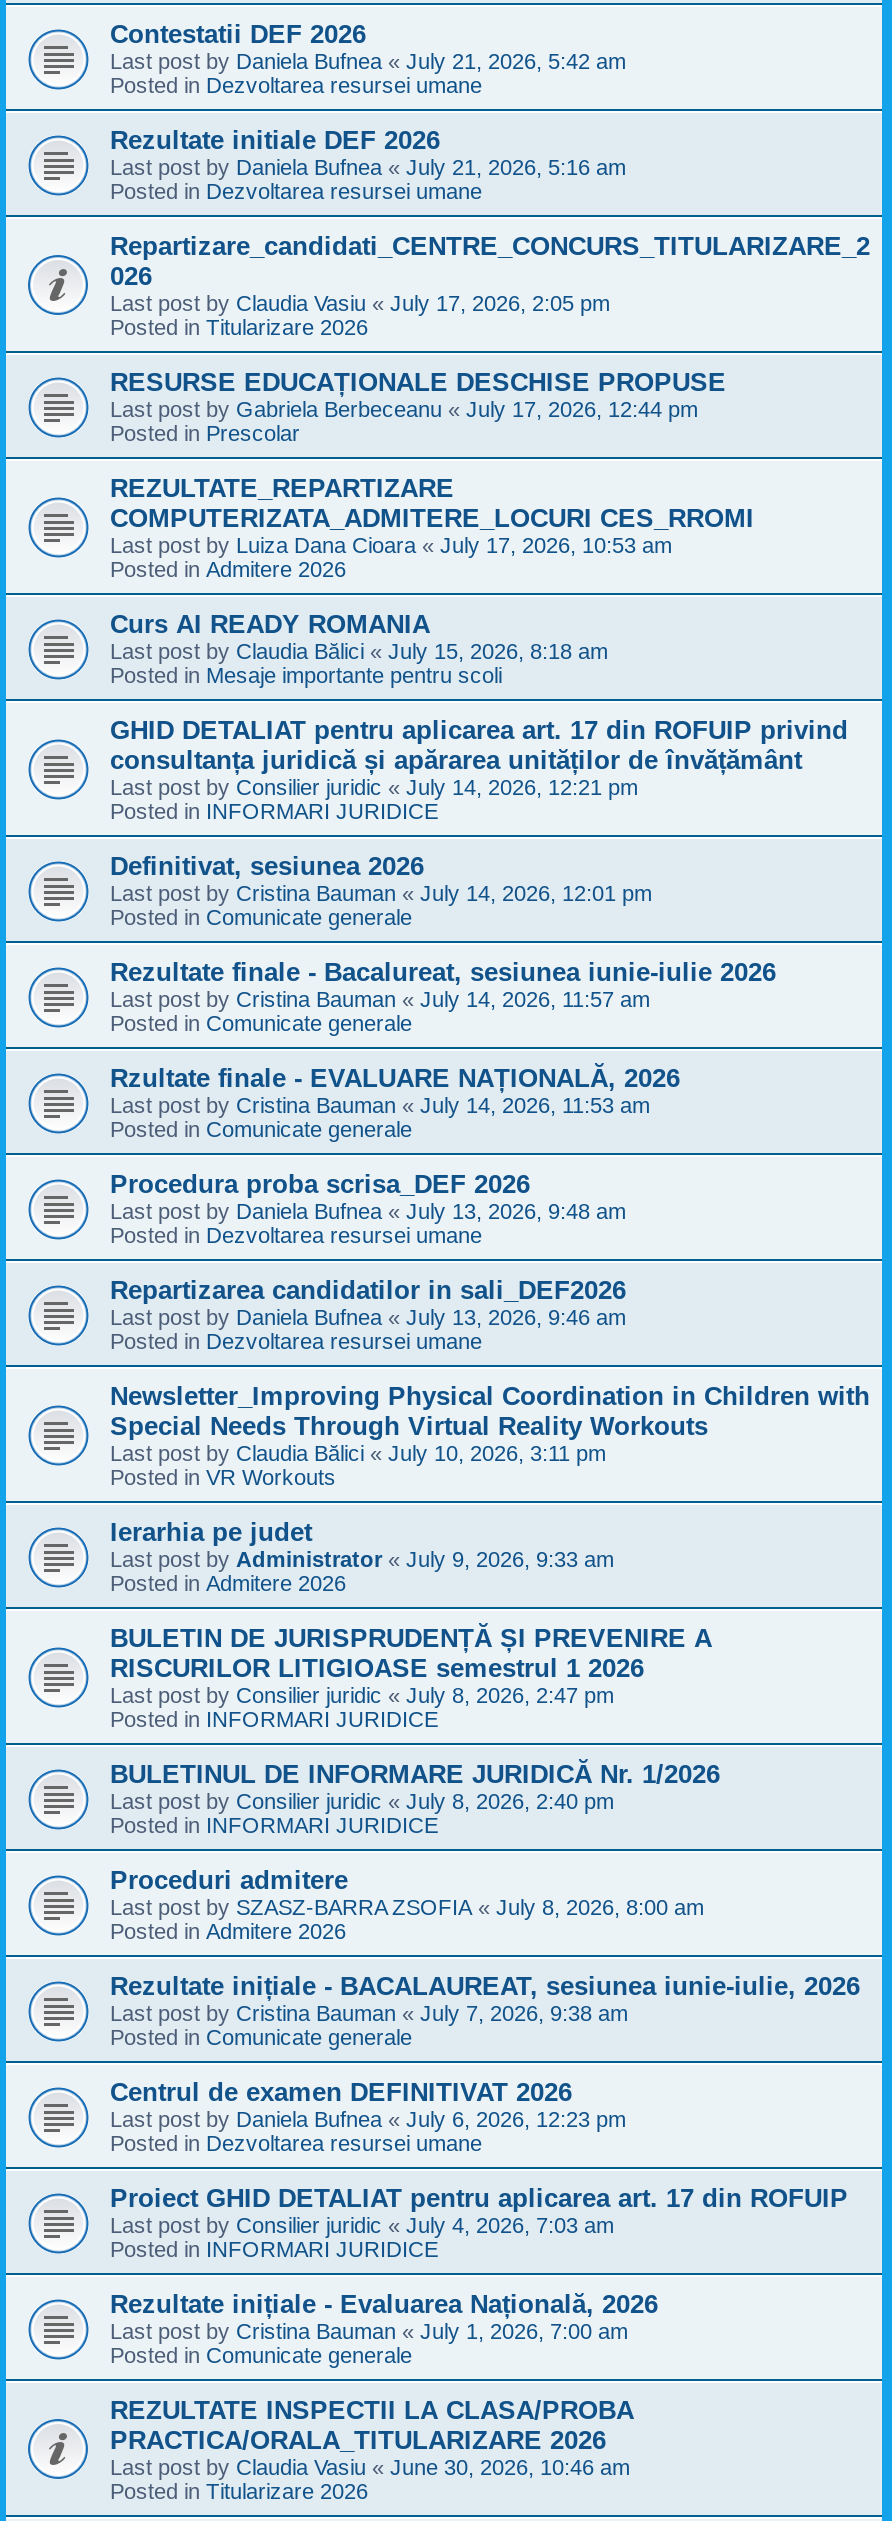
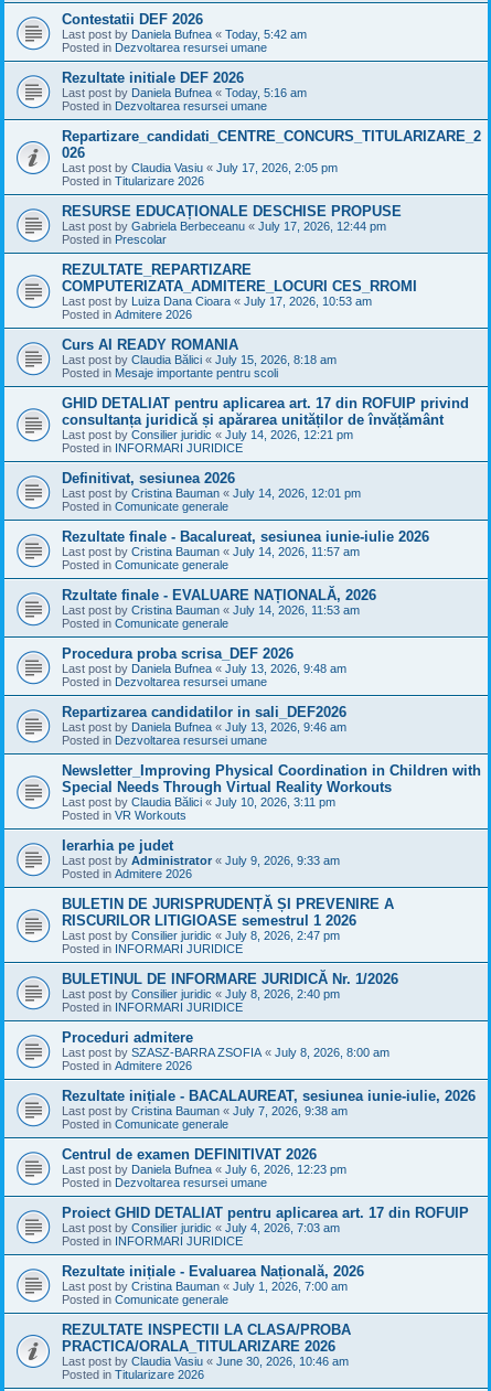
- Last post by Daniela Bufnea «July 21, 2026, 5:42 am
+ Last post by Daniela Bufnea «Today, 5:42 am

- Last post by Daniela Bufnea «July 21, 2026, 5:16 am
+ Last post by Daniela Bufnea «Today, 5:16 am
